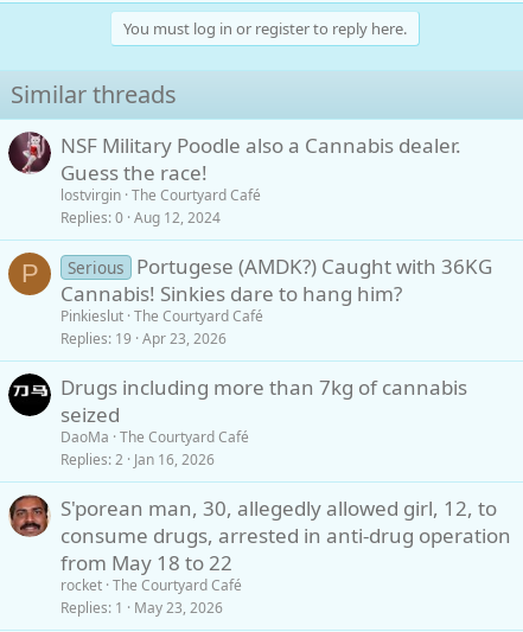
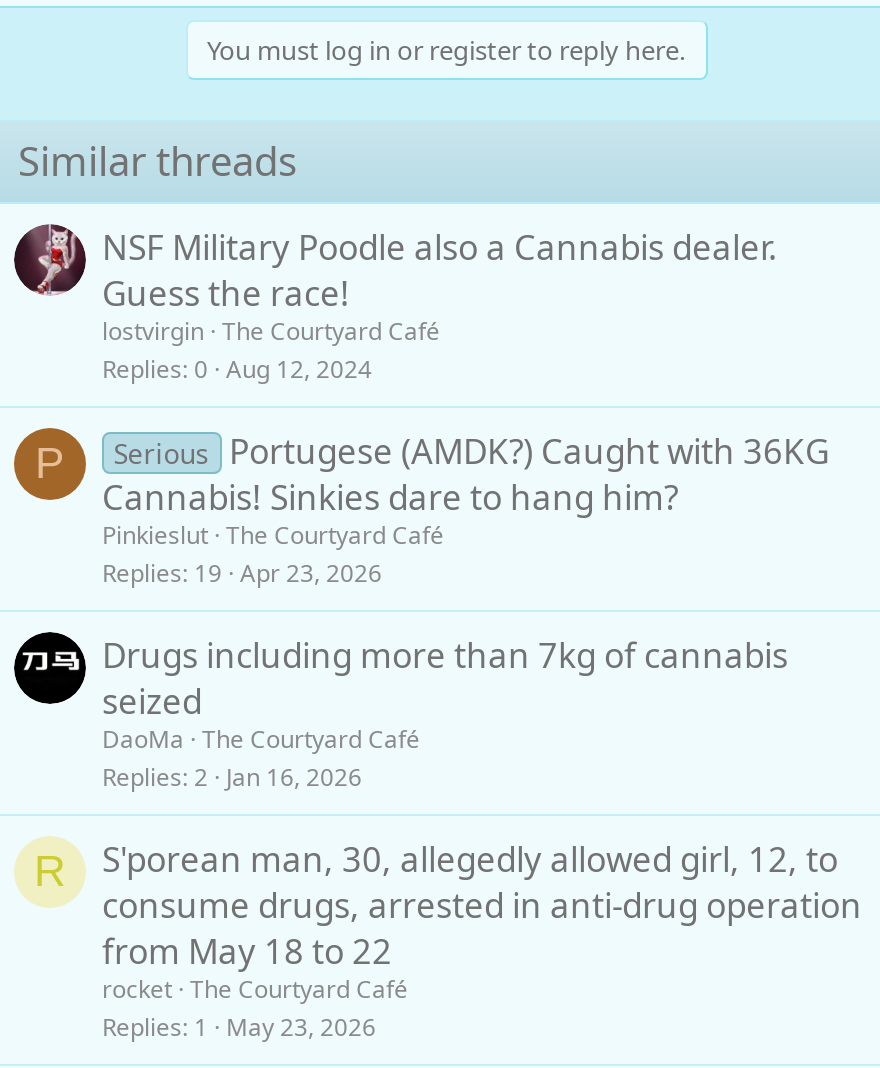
+ R
